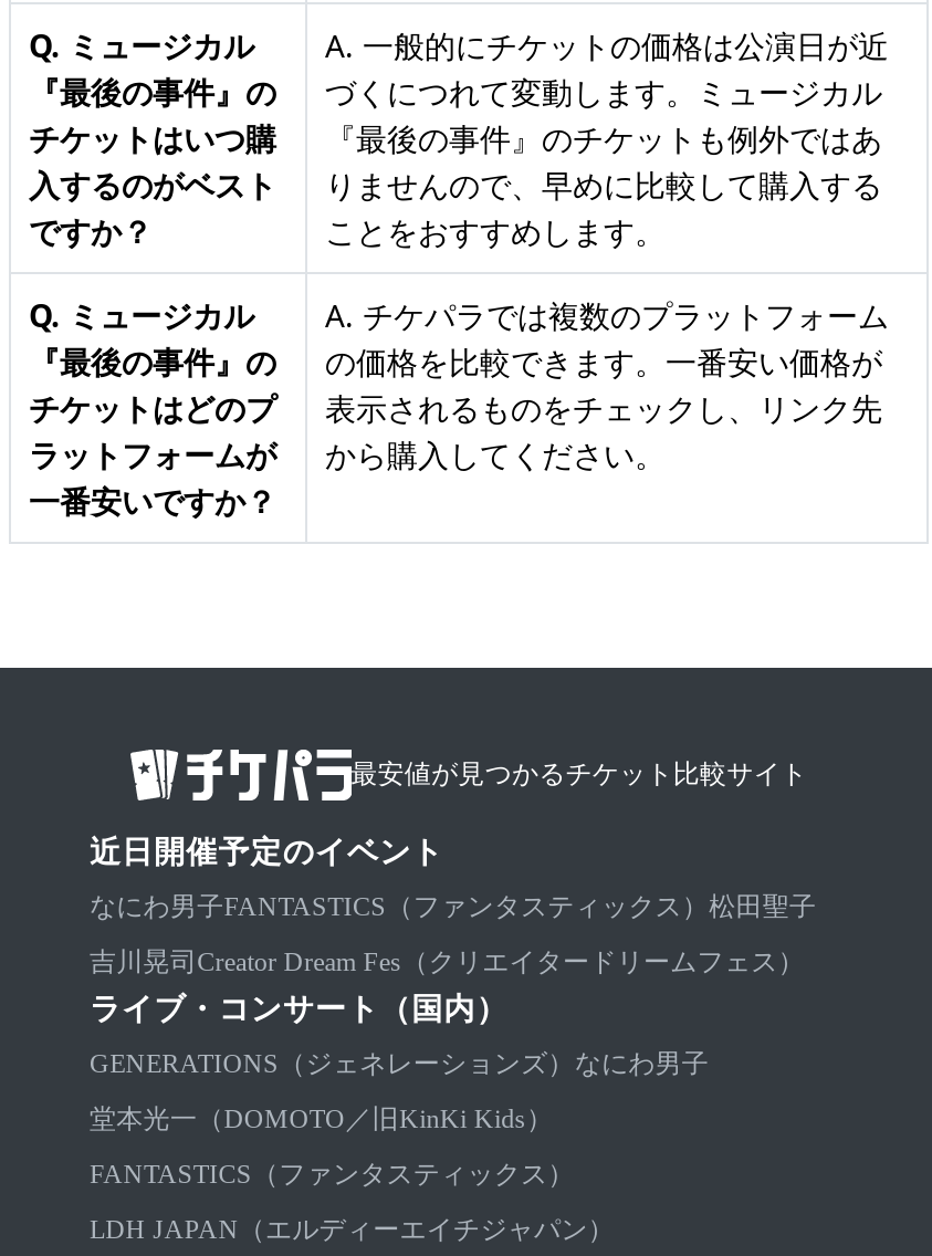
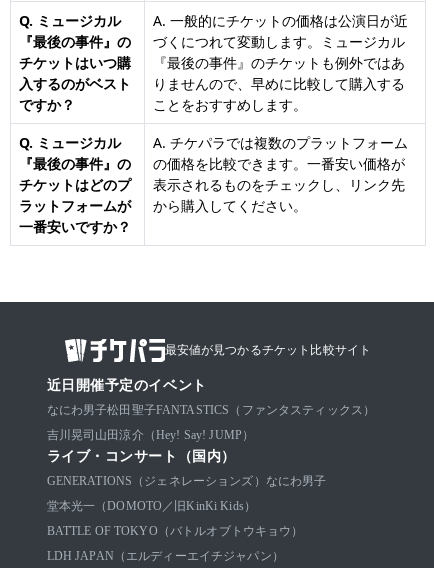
- なにわ男子FANTASTICS（ファンタスティックス）松田聖子
+ なにわ男子松田聖子FANTASTICS（ファンタスティックス）

- 吉川晃司Creator Dream Fes（クリエイタードリームフェス）
+ 吉川晃司山田涼介（Hey! Say! JUMP）

- FANTASTICS（ファンタスティックス）
+ BATTLE OF TOKYO（バトルオブトウキョウ）
